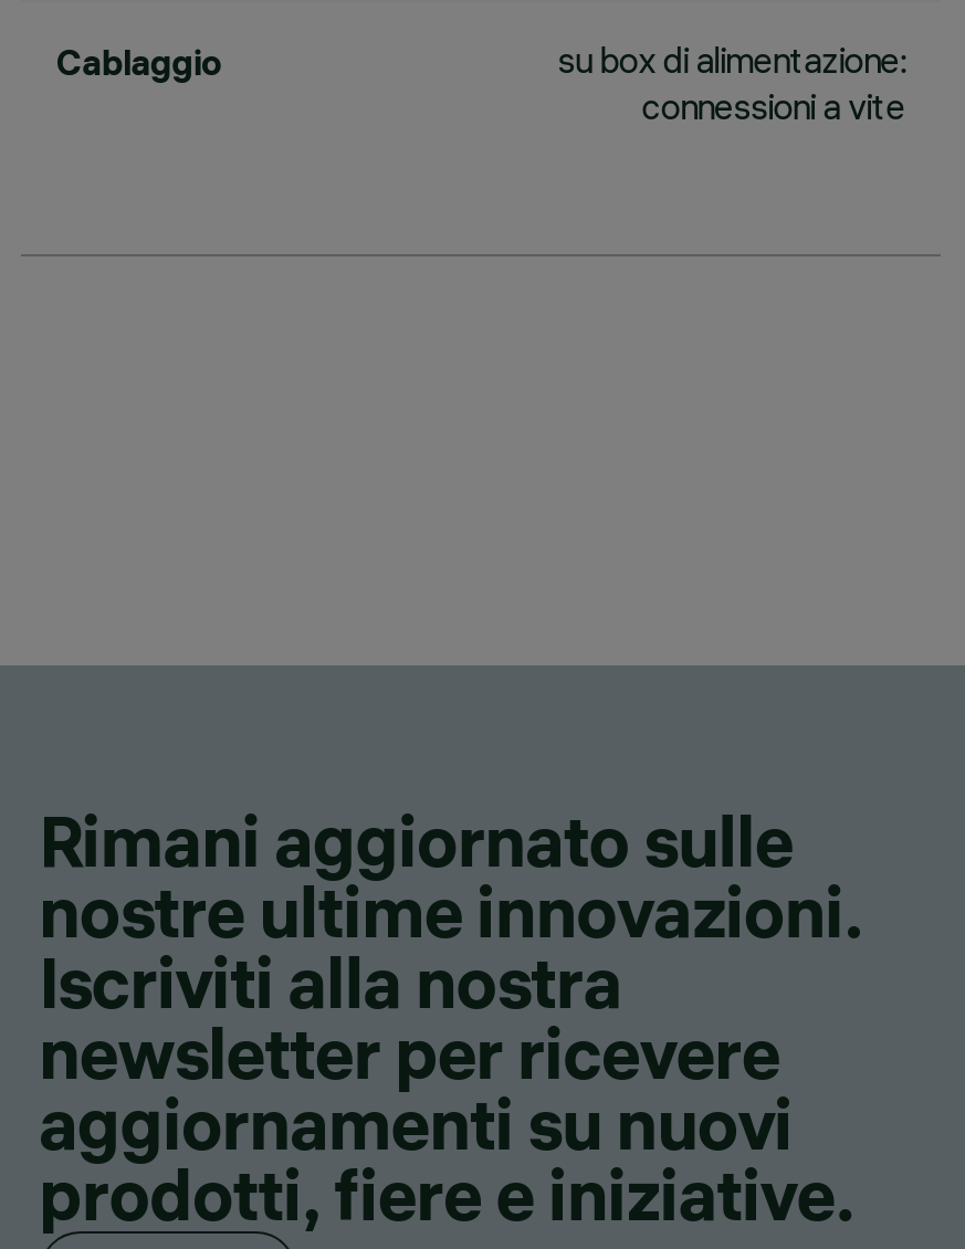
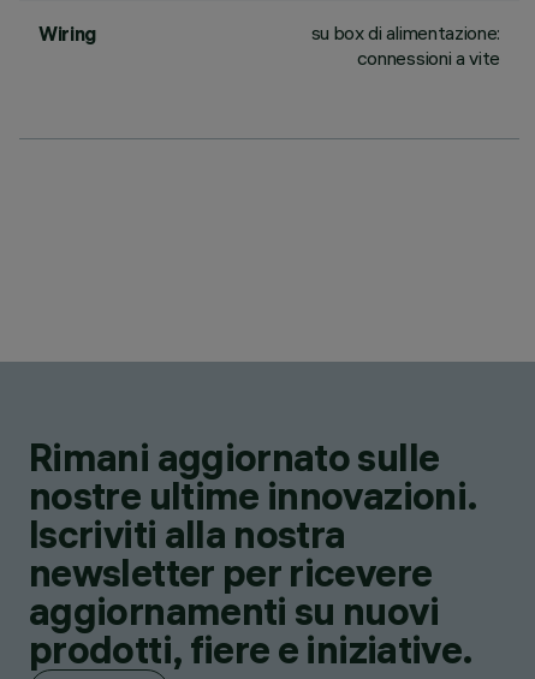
- Cablaggio
+ Wiring
